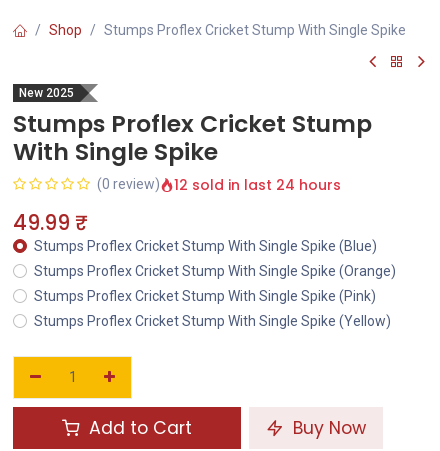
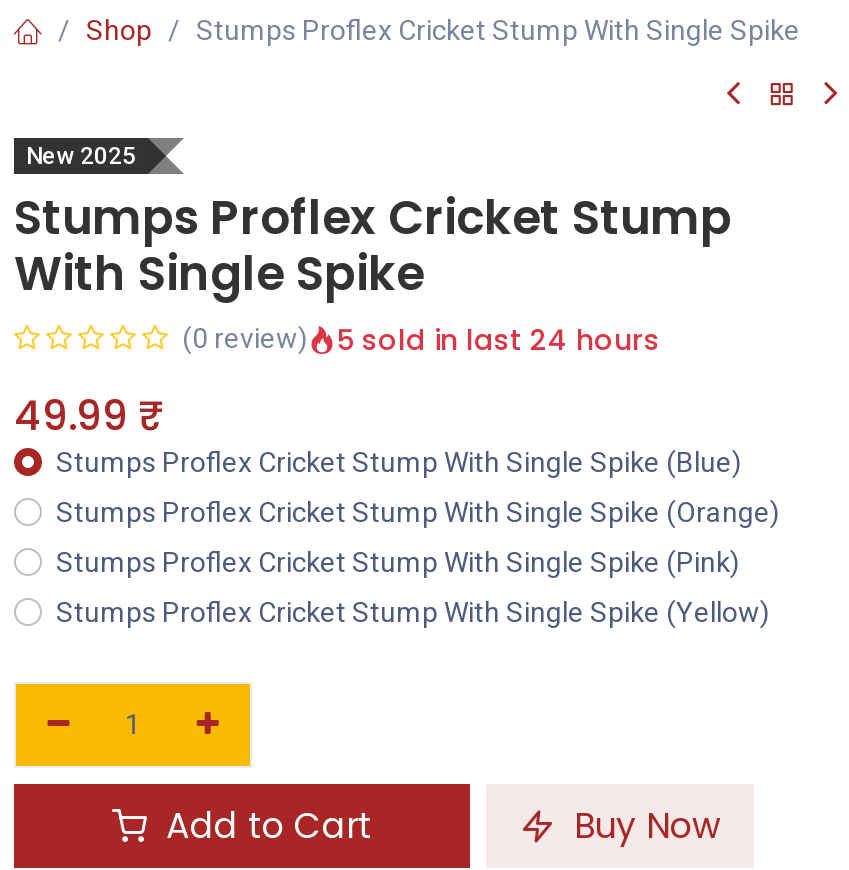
- 12 sold in last 24 hours
+ 5 sold in last 24 hours
